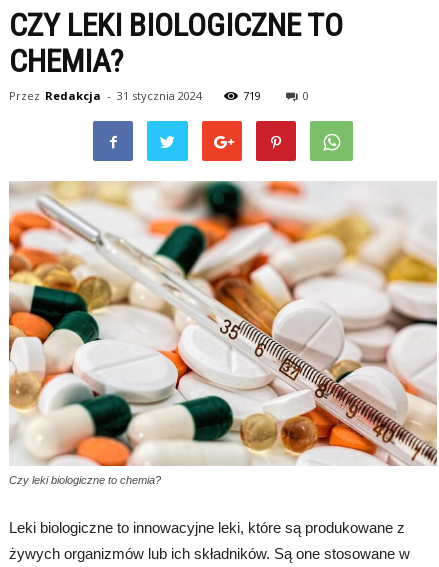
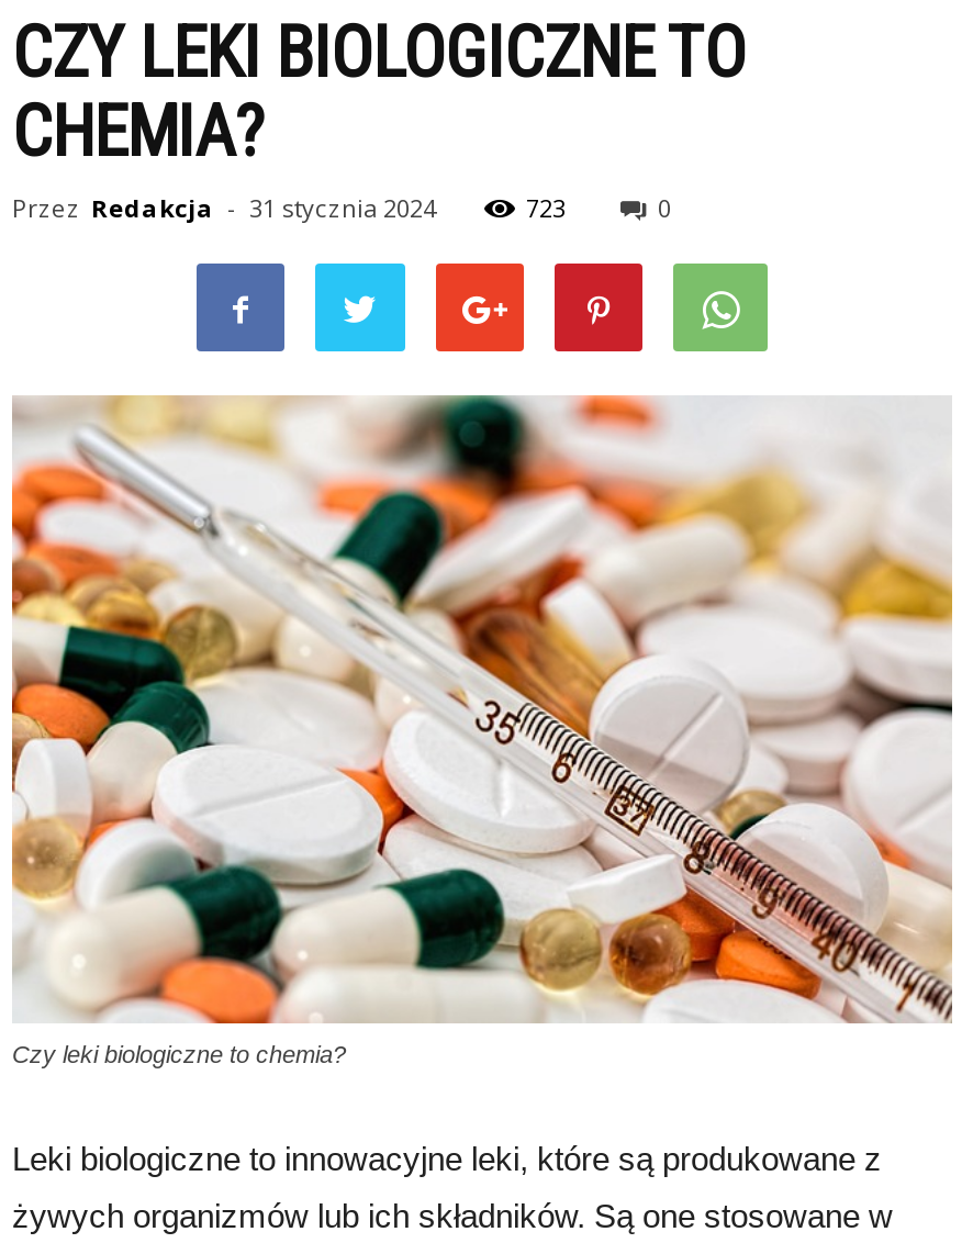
- 719
+ 723
